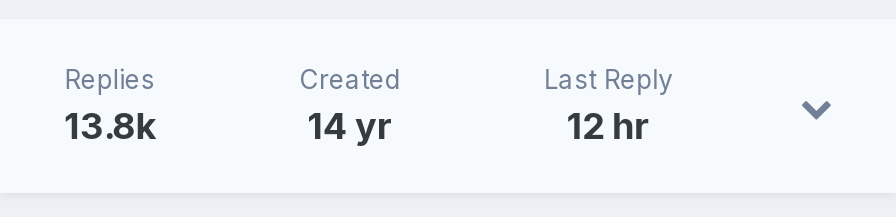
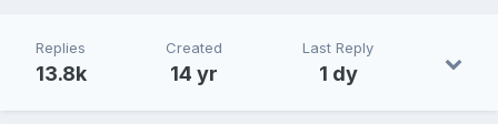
- 12 hr
+ 1 dy
